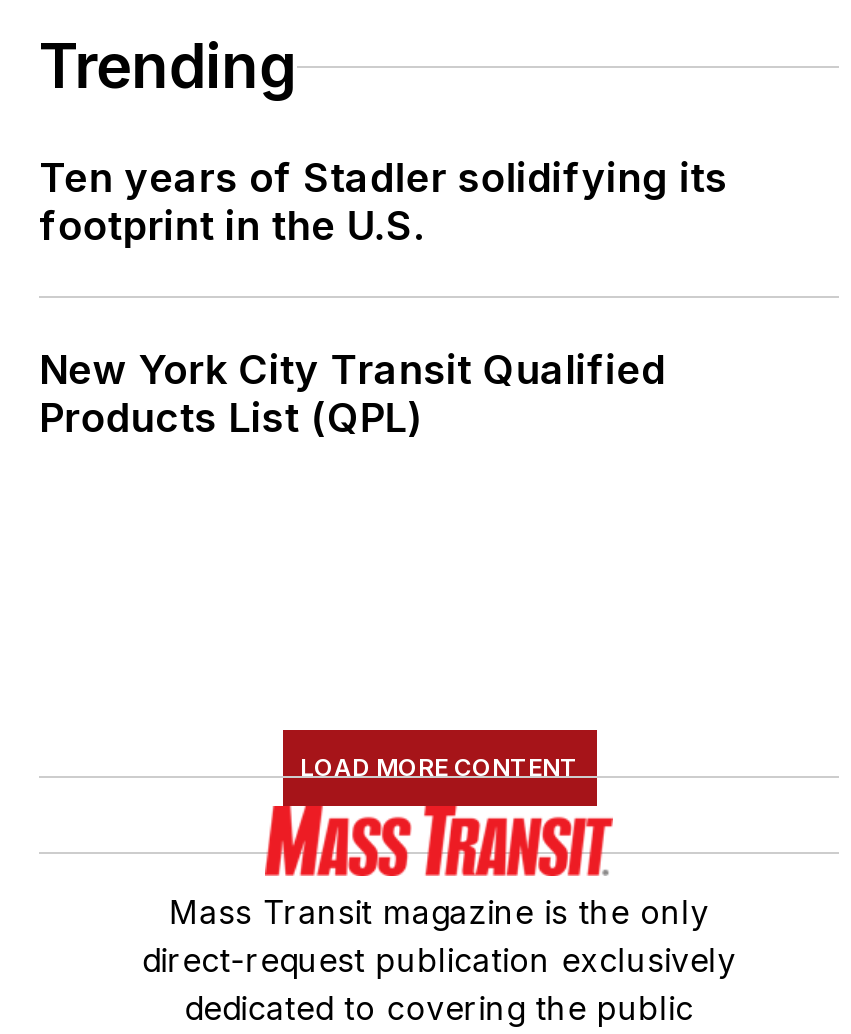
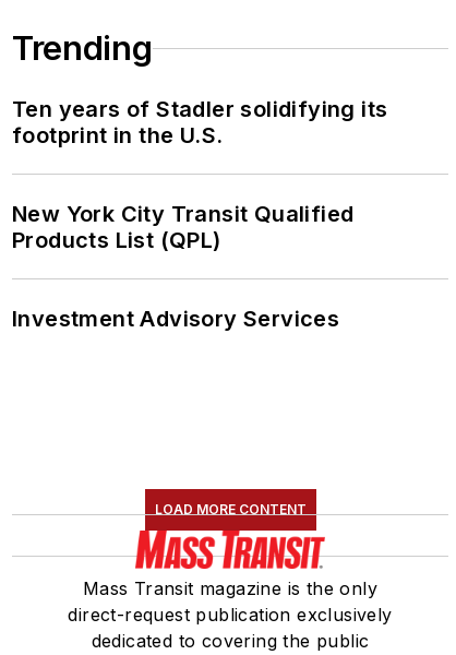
+ Investment Advisory Services
